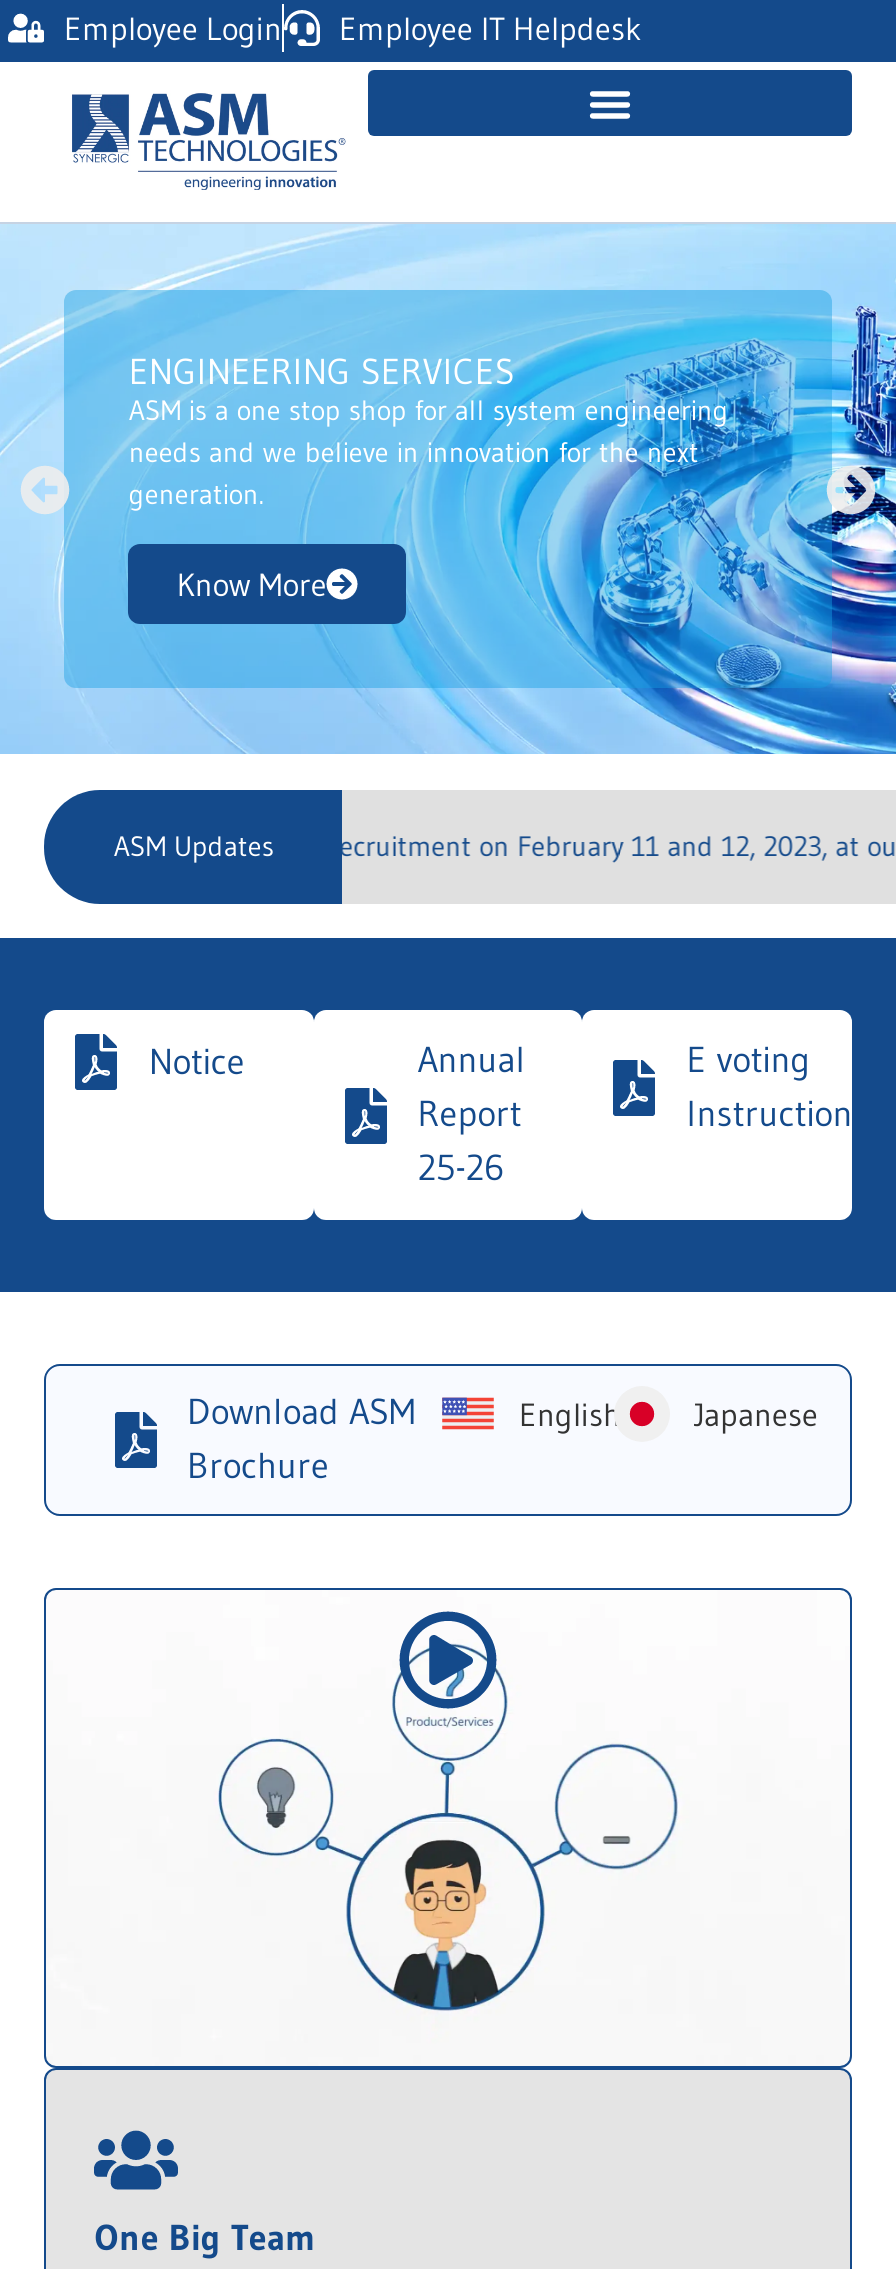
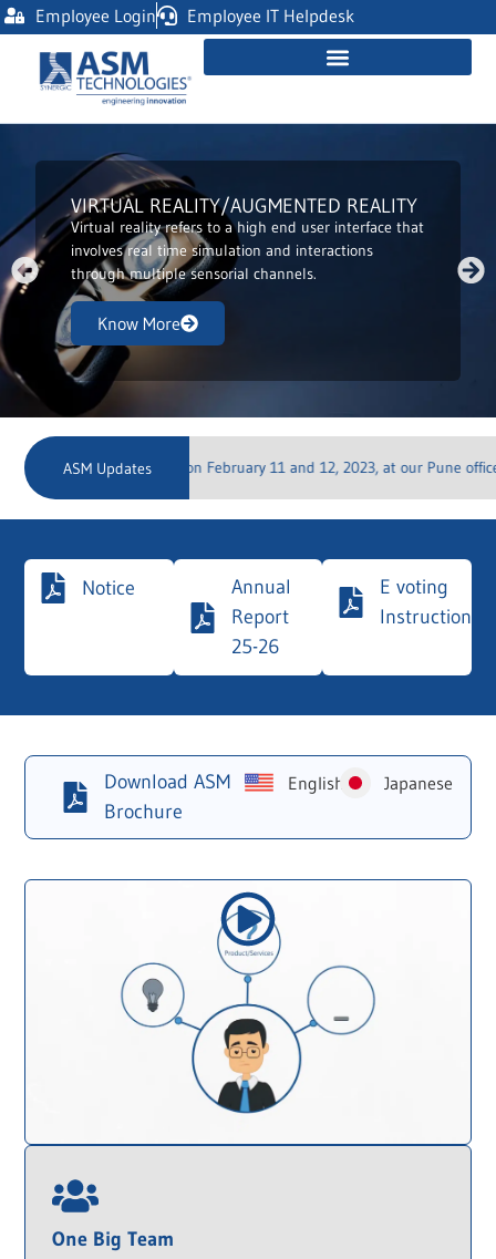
- [image]
- ENGINEERING SERVICES
- ASM is a one stop shop for all system engineering
- needs and we believe in innovation for the next
- generation.
+ [image]
+ VIRTUAL REALITY/AUGMENTED REALITY
+ Virtual reality refers to a high end user interface that
+ involves real time simulation and interactions
+ through multiple sensorial channels.
